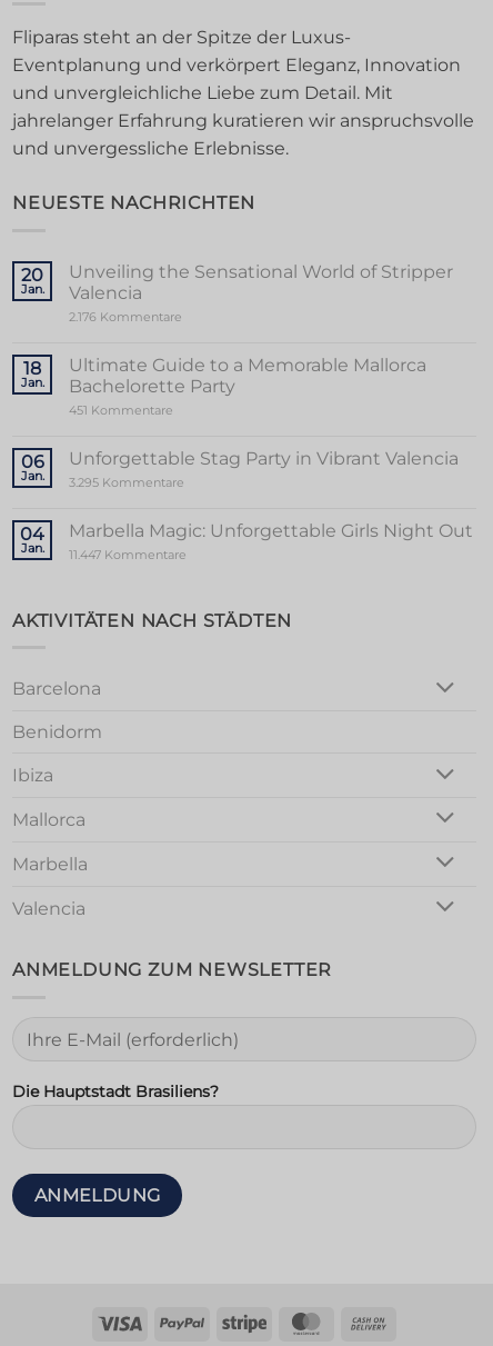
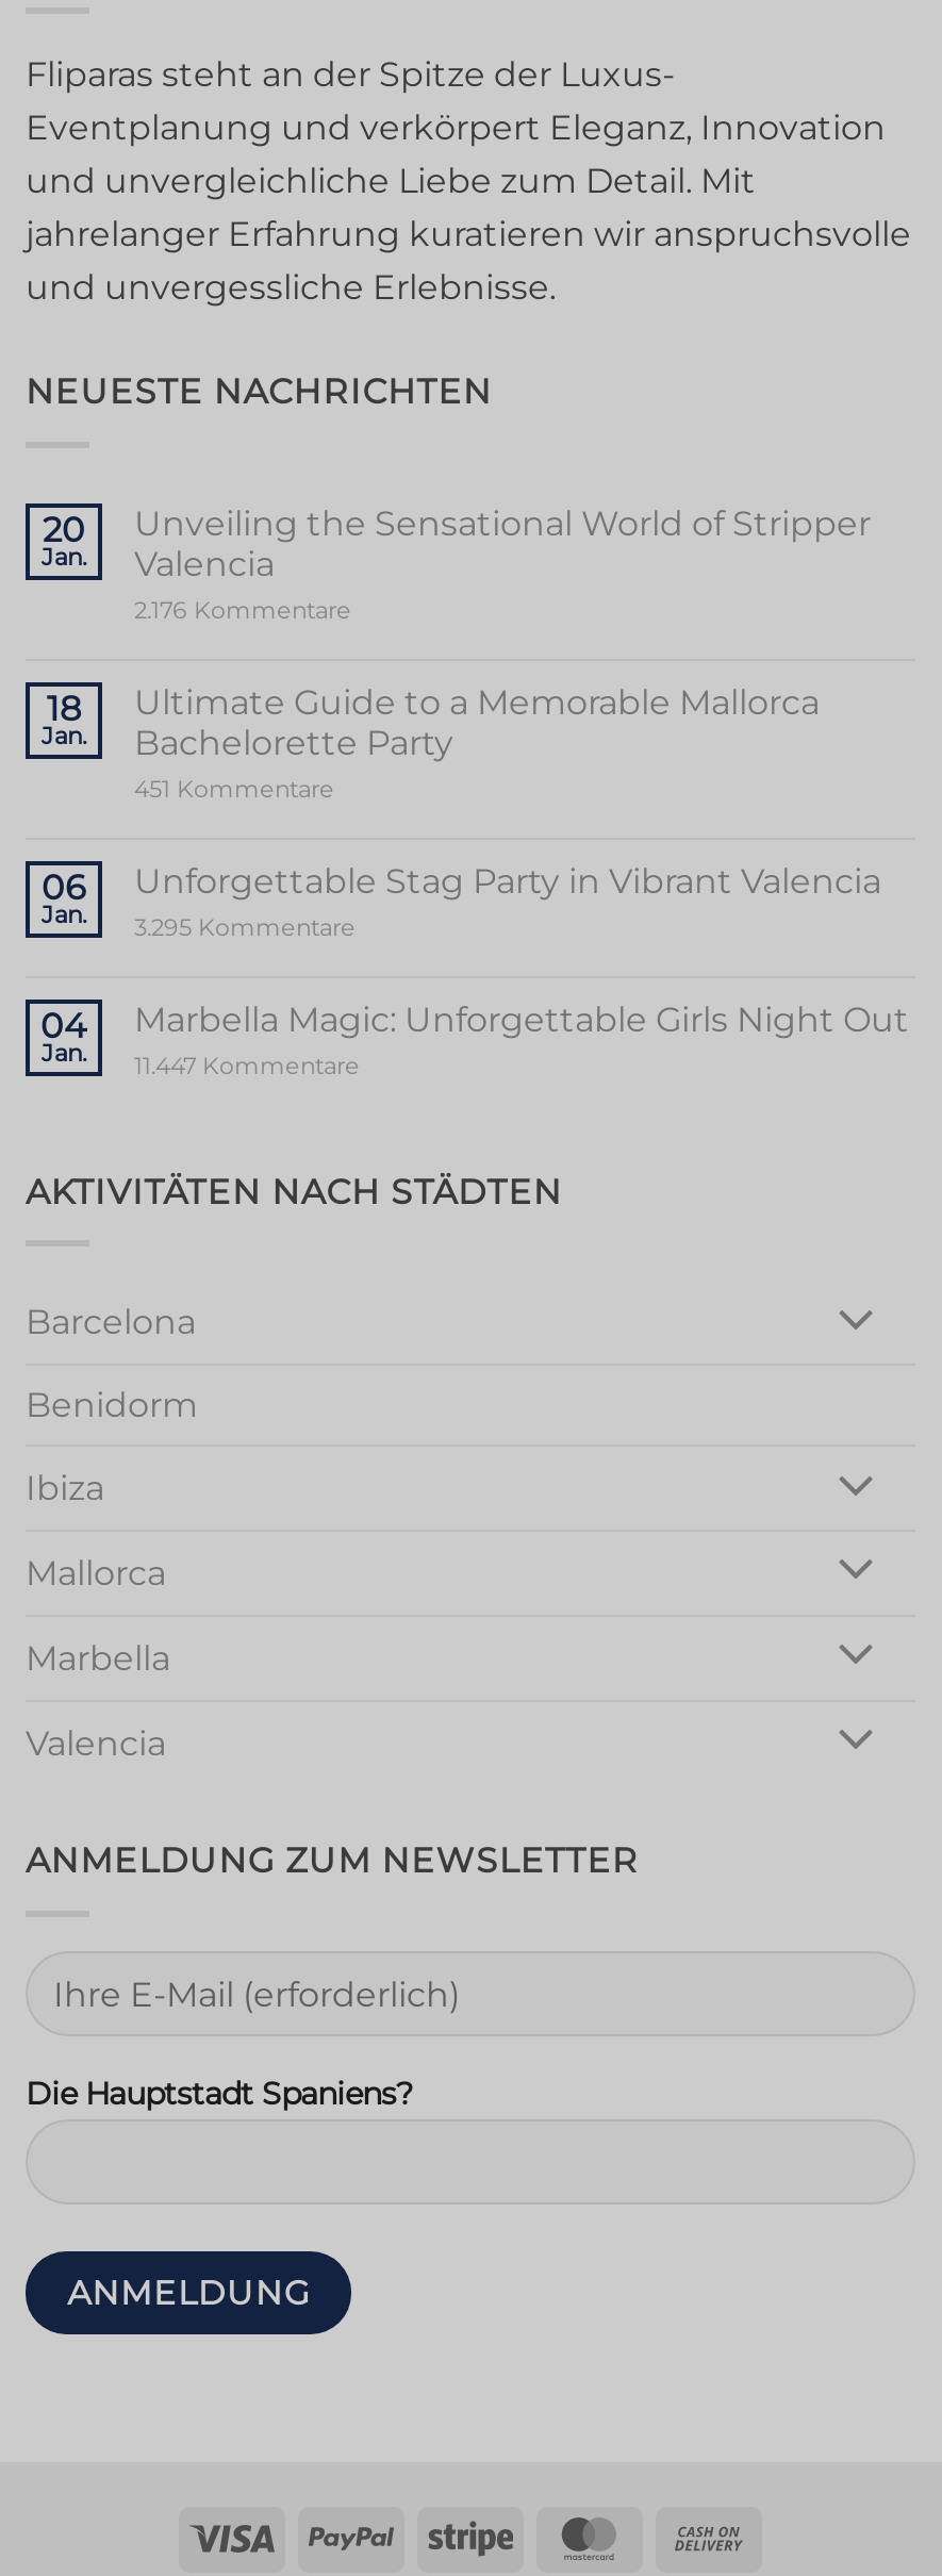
- Die Hauptstadt Brasiliens?
+ Die Hauptstadt Spaniens?
